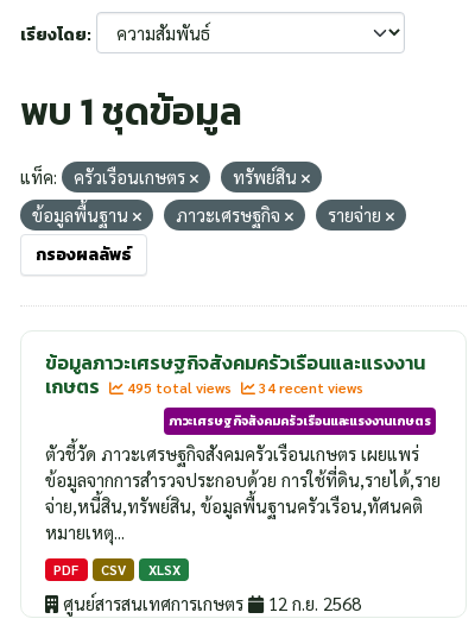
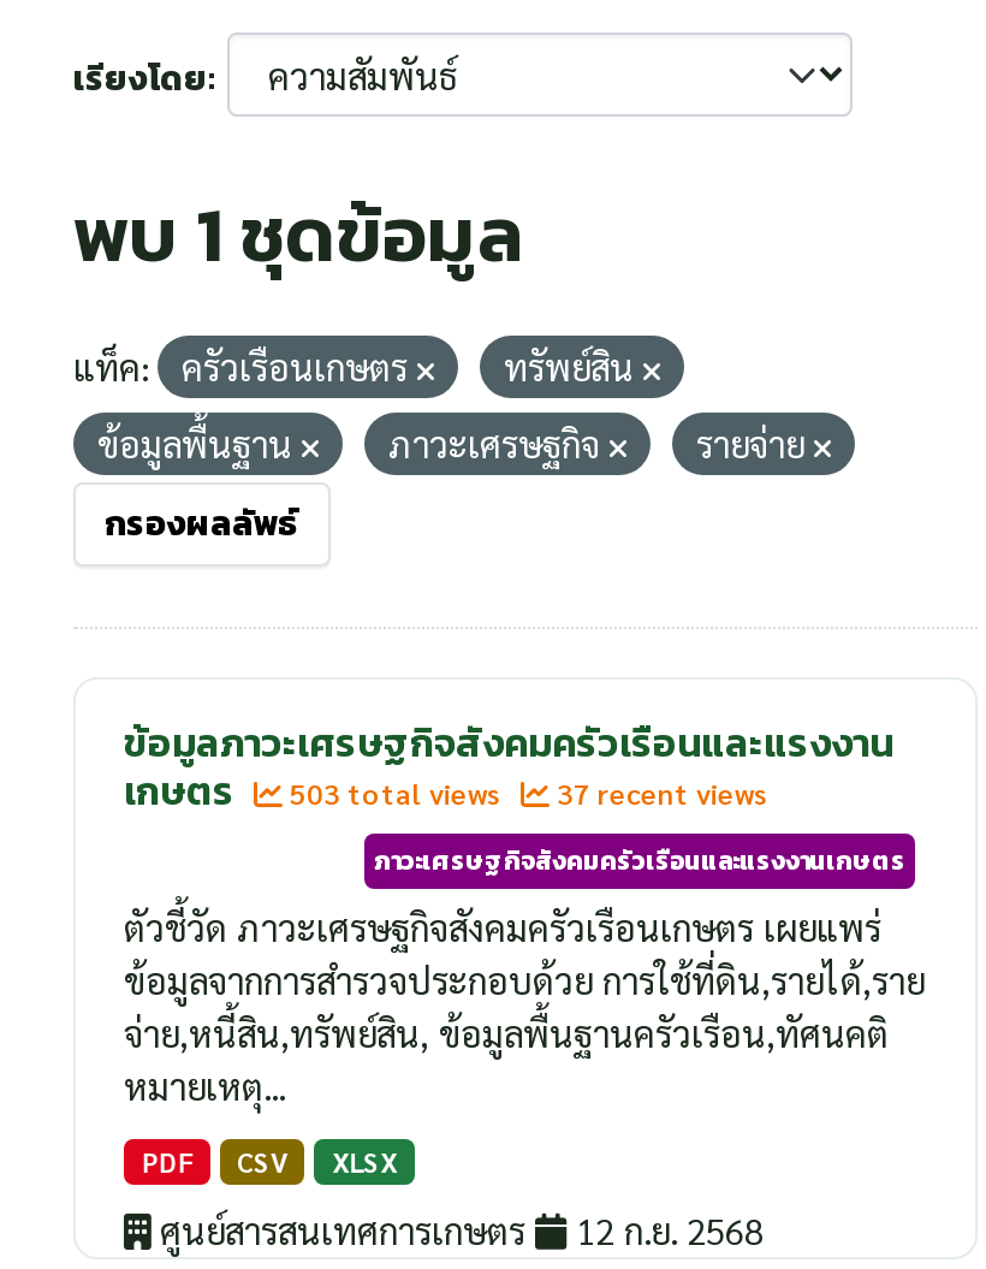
- 495 total views
+ 503 total views

- 34 recent views
+ 37 recent views
